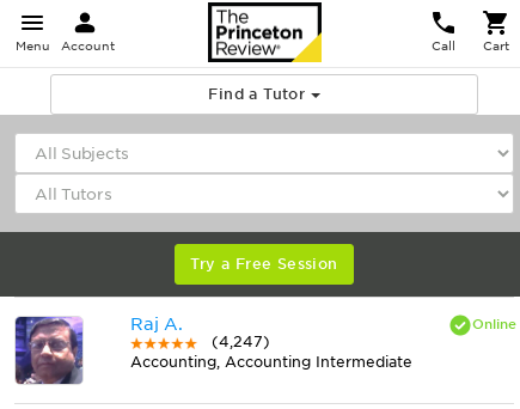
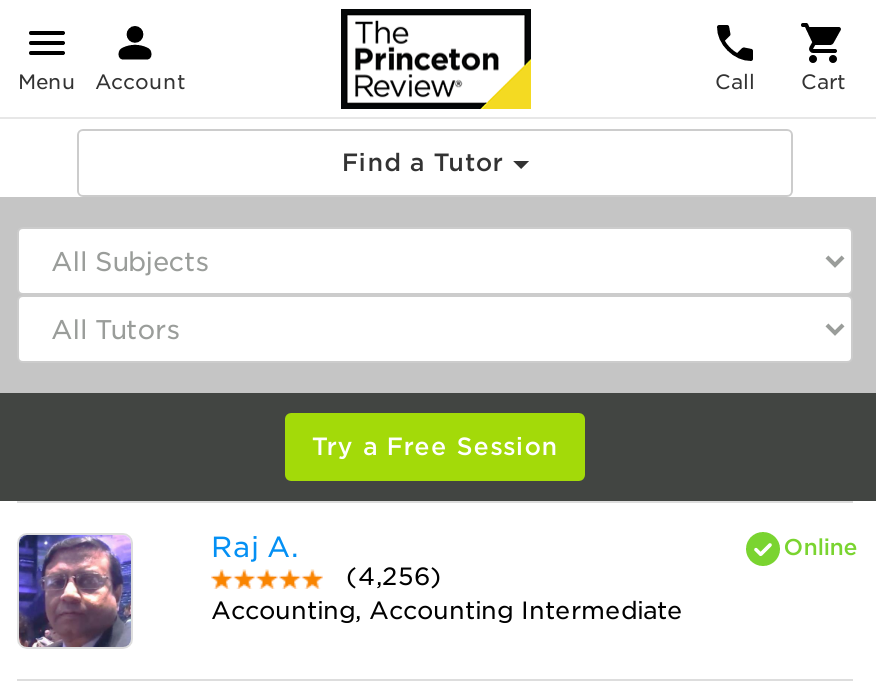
- (4,247)
+ (4,256)
